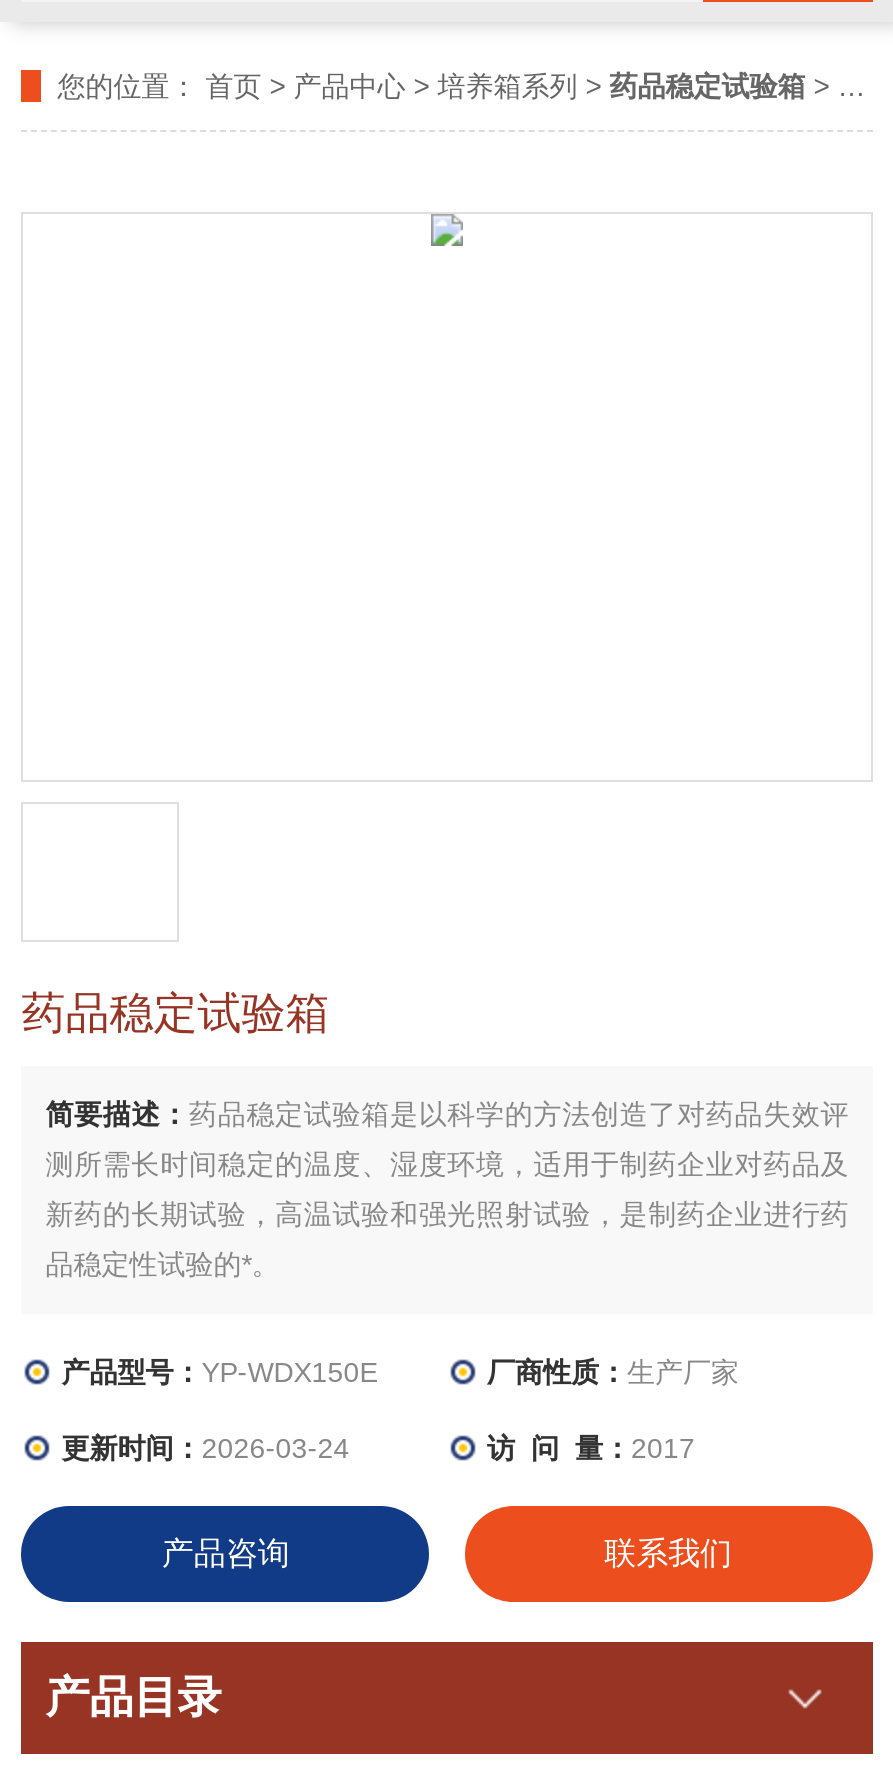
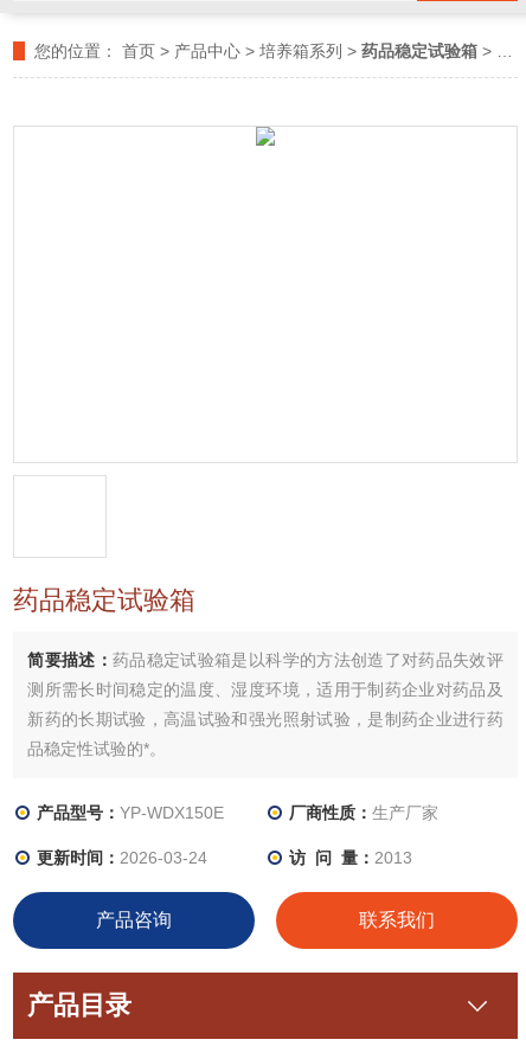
- 访 问 量：2017
+ 访 问 量：2013
